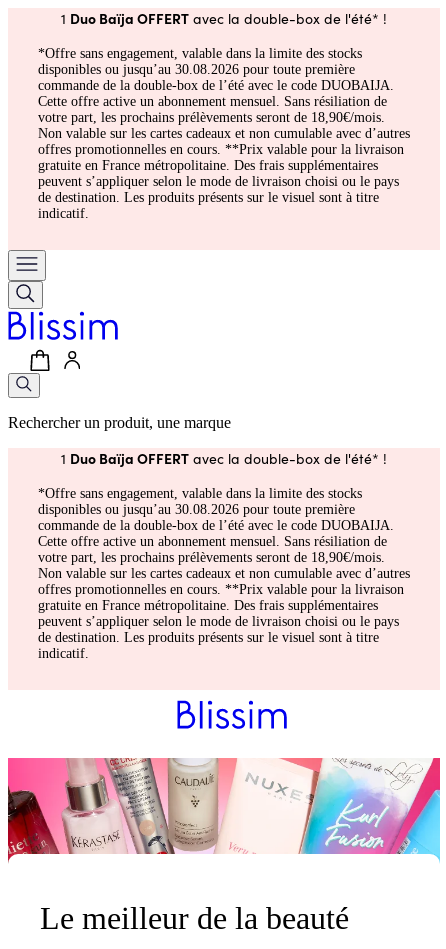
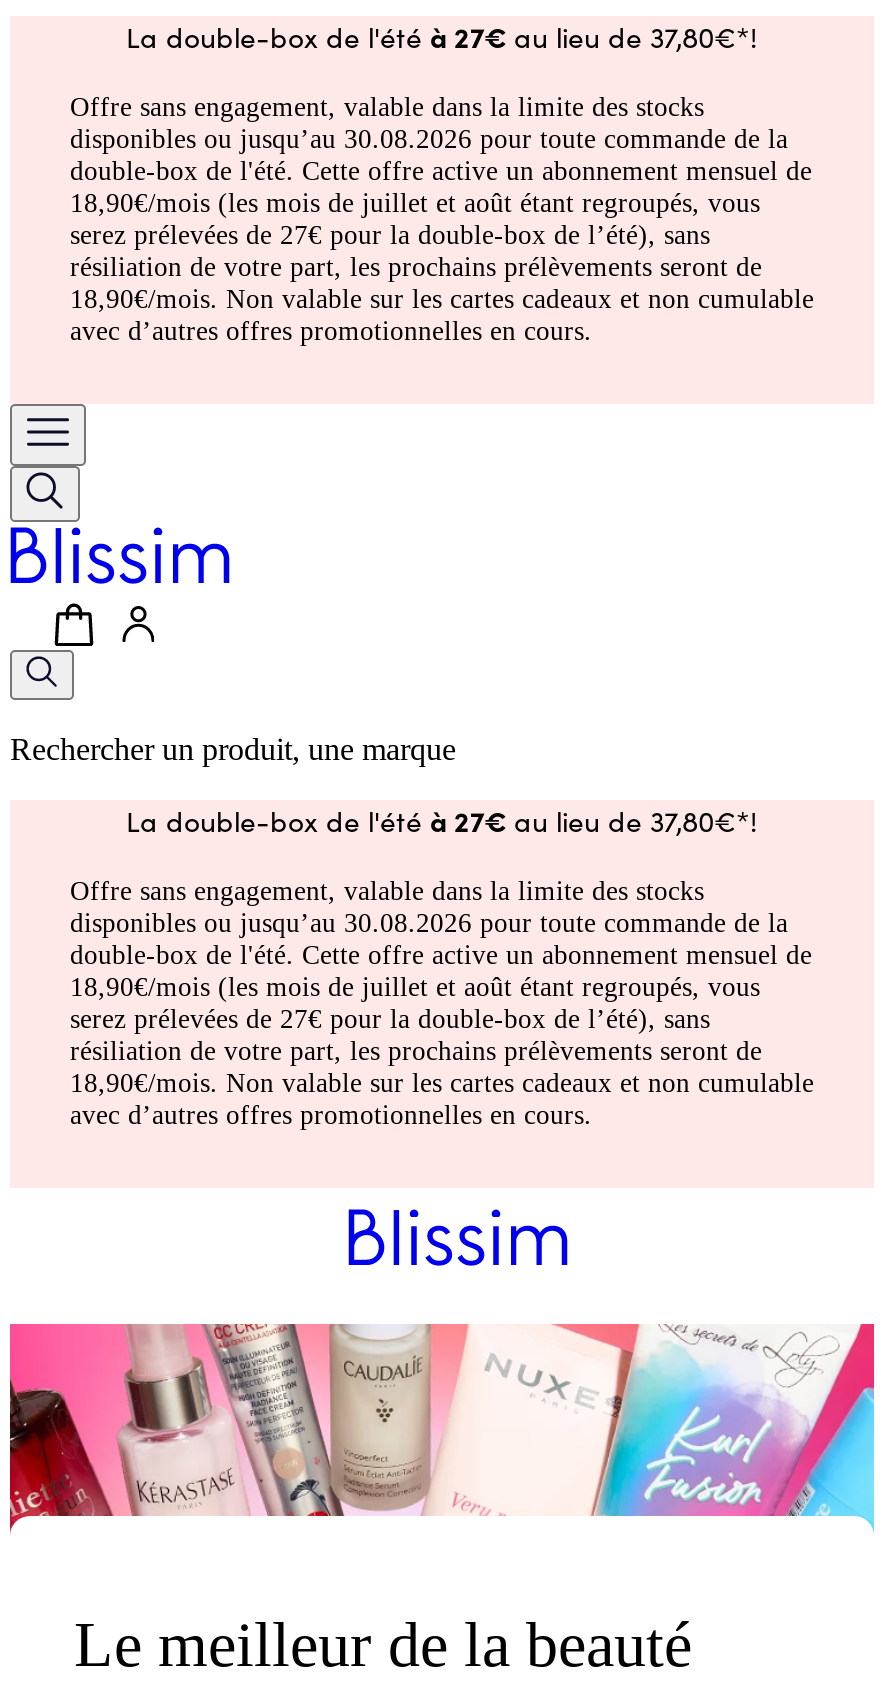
- 1 Duo Baïja OFFERT avec la double-box de l'été* !
+ La double-box de l'été à 27€au lieu de 37,80€*!

- *Offre sans engagement, valable dans la limite des stocks
- disponibles ou jusqu’au 30.08.2026 pour toute première
- commande de la double-box de l’été avec le code DUOBAIJA.
- Cette offre active un abonnement mensuel. Sans résiliation de
- votre part, les prochains prélèvements seront de 18,90€/mois.
- Non valable sur les cartes cadeaux et non cumulable avec d’autres
- offres promotionnelles en cours. **Prix valable pour la livraison
- gratuite en France métropolitaine. Des frais supplémentaires
- peuvent s’appliquer selon le mode de livraison choisi ou le pays
- de destination. Les produits présents sur le visuel sont à titre
- indicatif.
+ Offre sans engagement, valable dans la limite des stocks
+ disponibles ou jusqu’au 30.08.2026 pour toute commande de la
+ double-box de l'été. Cette offre active un abonnement mensuel de
+ 18,90€/mois (les mois de juillet et août étant regroupés, vous
+ serez prélevées de 27€ pour la double-box de l’été), sans
+ résiliation de votre part, les prochains prélèvements seront de
+ 18,90€/mois. Non valable sur les cartes cadeaux et non cumulable
+ avec d’autres offres promotionnelles en cours.

- 1 Duo Baïja OFFERT avec la double-box de l'été* !
+ La double-box de l'été à 27€au lieu de 37,80€*!

- *Offre sans engagement, valable dans la limite des stocks
- disponibles ou jusqu’au 30.08.2026 pour toute première
- commande de la double-box de l’été avec le code DUOBAIJA.
- Cette offre active un abonnement mensuel. Sans résiliation de
- votre part, les prochains prélèvements seront de 18,90€/mois.
- Non valable sur les cartes cadeaux et non cumulable avec d’autres
- offres promotionnelles en cours. **Prix valable pour la livraison
- gratuite en France métropolitaine. Des frais supplémentaires
- peuvent s’appliquer selon le mode de livraison choisi ou le pays
- de destination. Les produits présents sur le visuel sont à titre
- indicatif.
+ Offre sans engagement, valable dans la limite des stocks
+ disponibles ou jusqu’au 30.08.2026 pour toute commande de la
+ double-box de l'été. Cette offre active un abonnement mensuel de
+ 18,90€/mois (les mois de juillet et août étant regroupés, vous
+ serez prélevées de 27€ pour la double-box de l’été), sans
+ résiliation de votre part, les prochains prélèvements seront de
+ 18,90€/mois. Non valable sur les cartes cadeaux et non cumulable
+ avec d’autres offres promotionnelles en cours.
